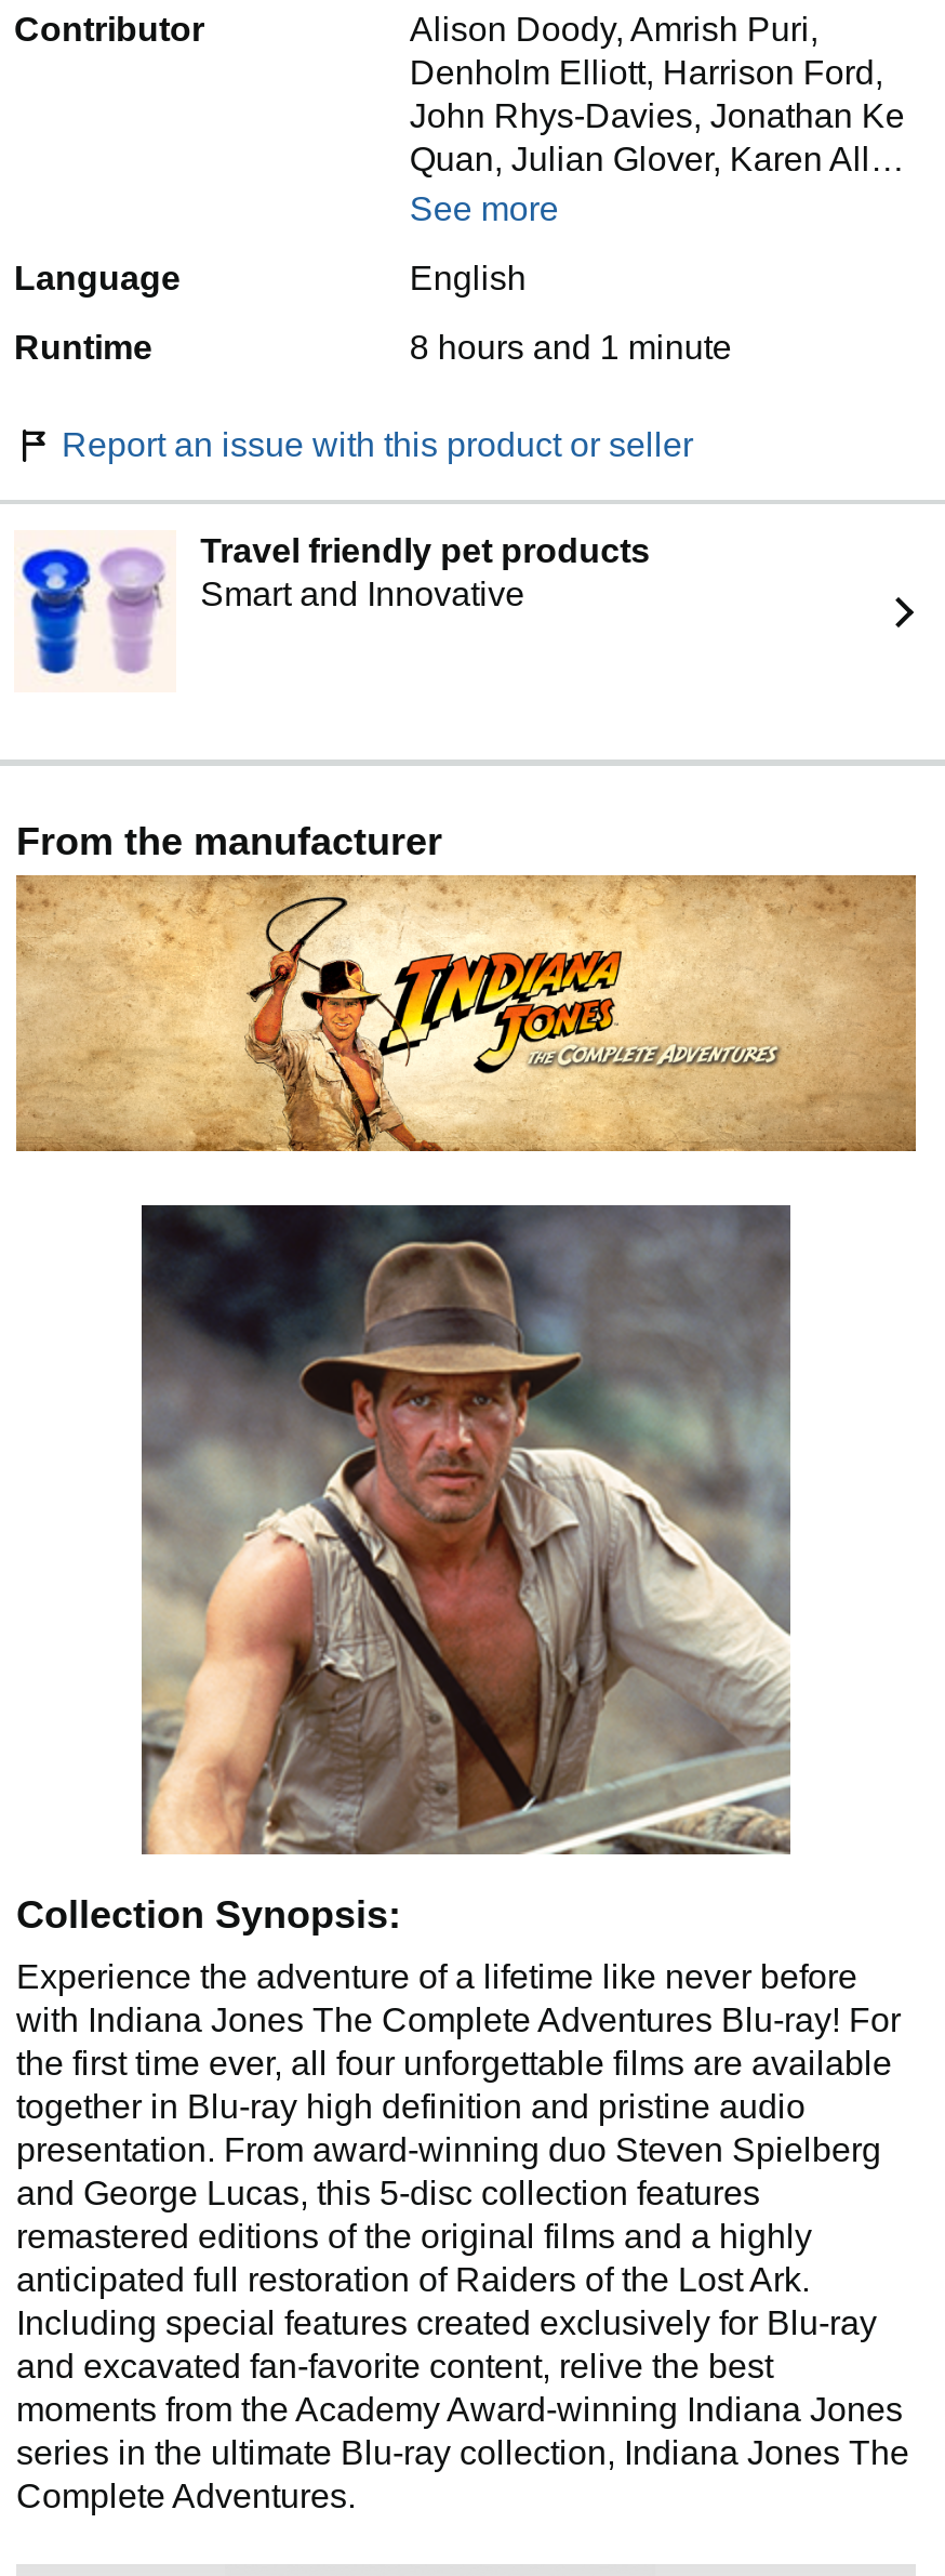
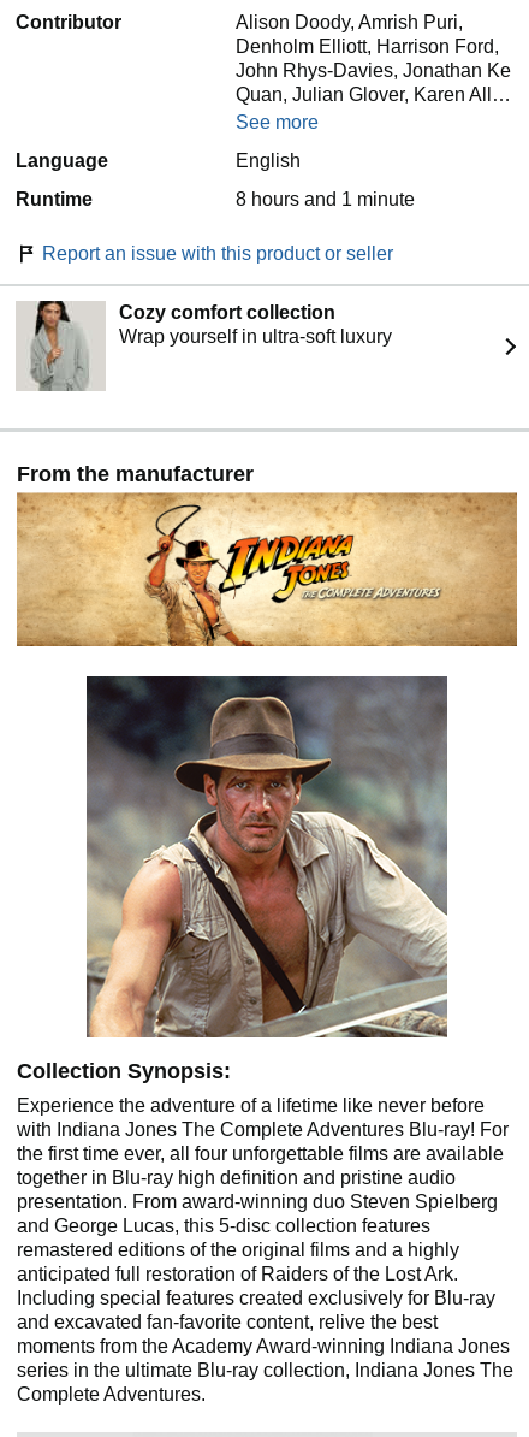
- [image]
- Travel friendly pet products
- Smart and Innovative
+ [image]
+ Cozy comfort collection
+ Wrap yourself in ultra-soft luxury
